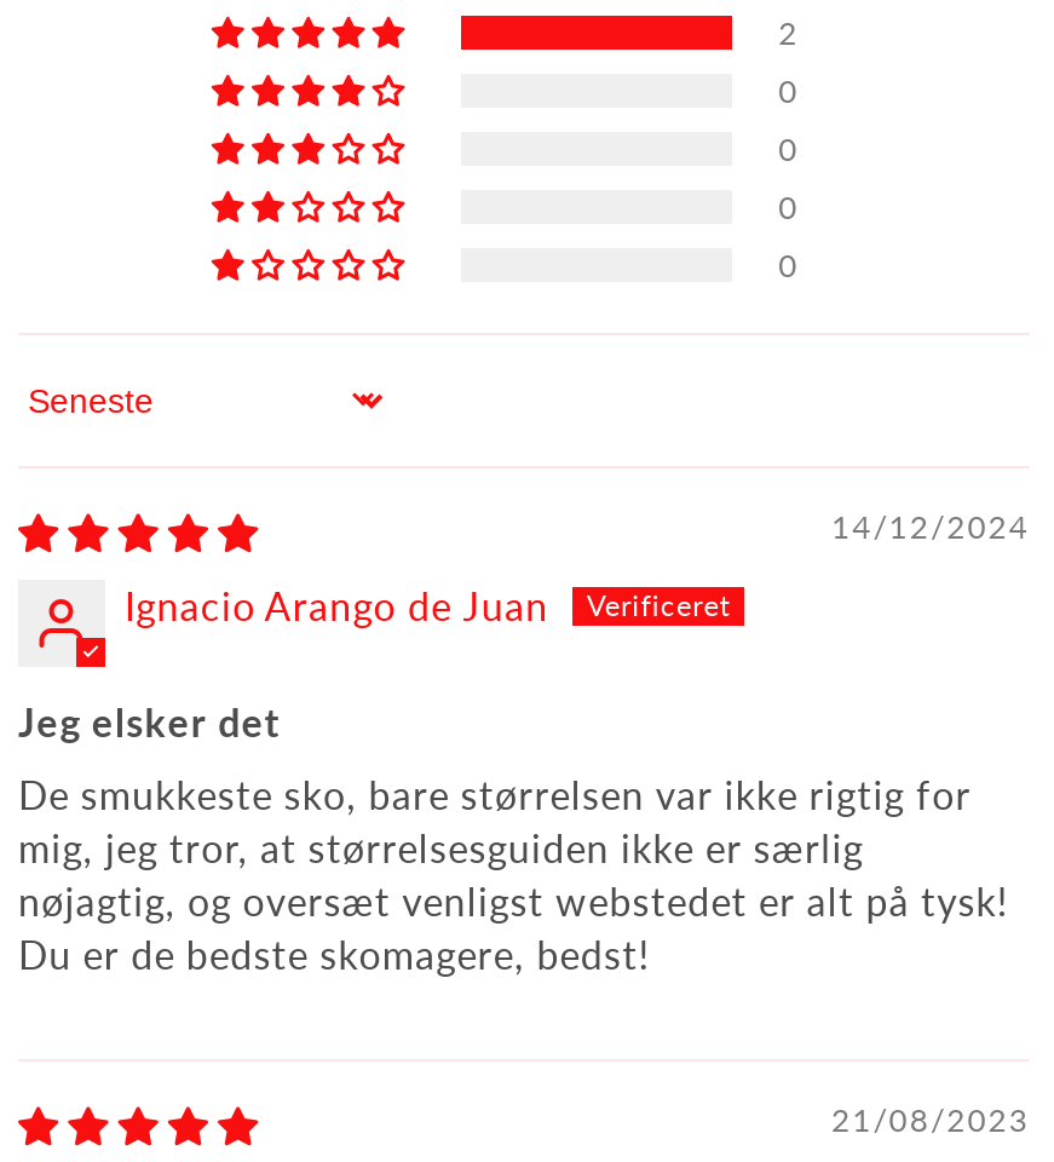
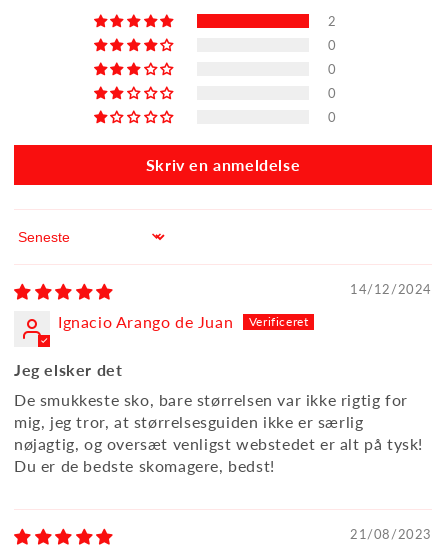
+ Skriv en anmeldelse
